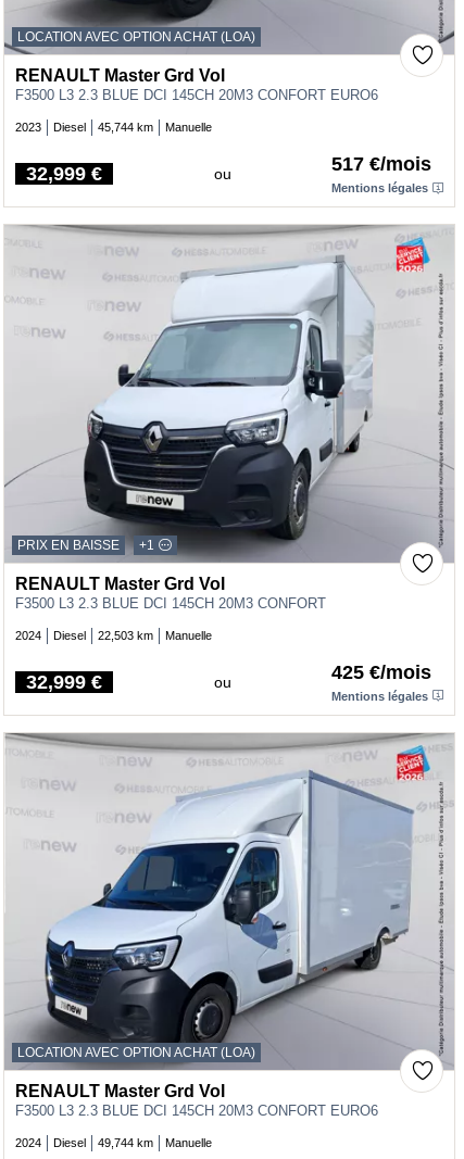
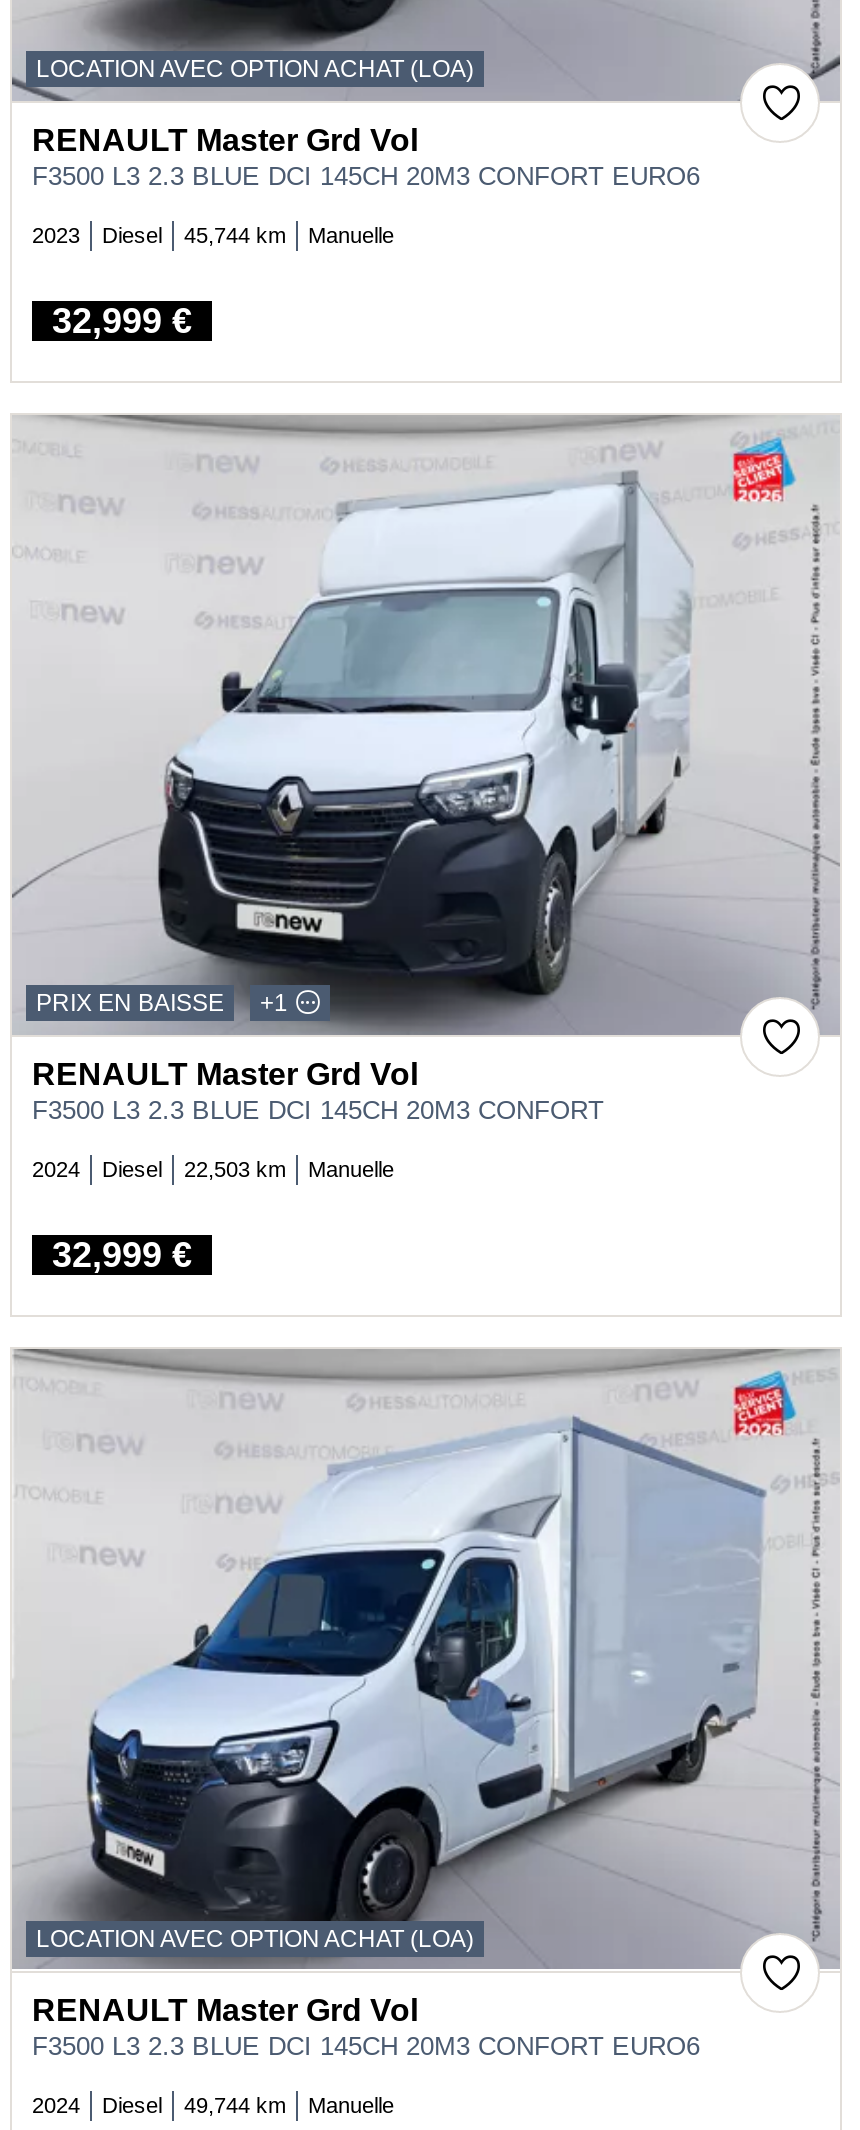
- ou
- 517 €/mois
- Mentions légales

- ou
- 425 €/mois
- Mentions légales
